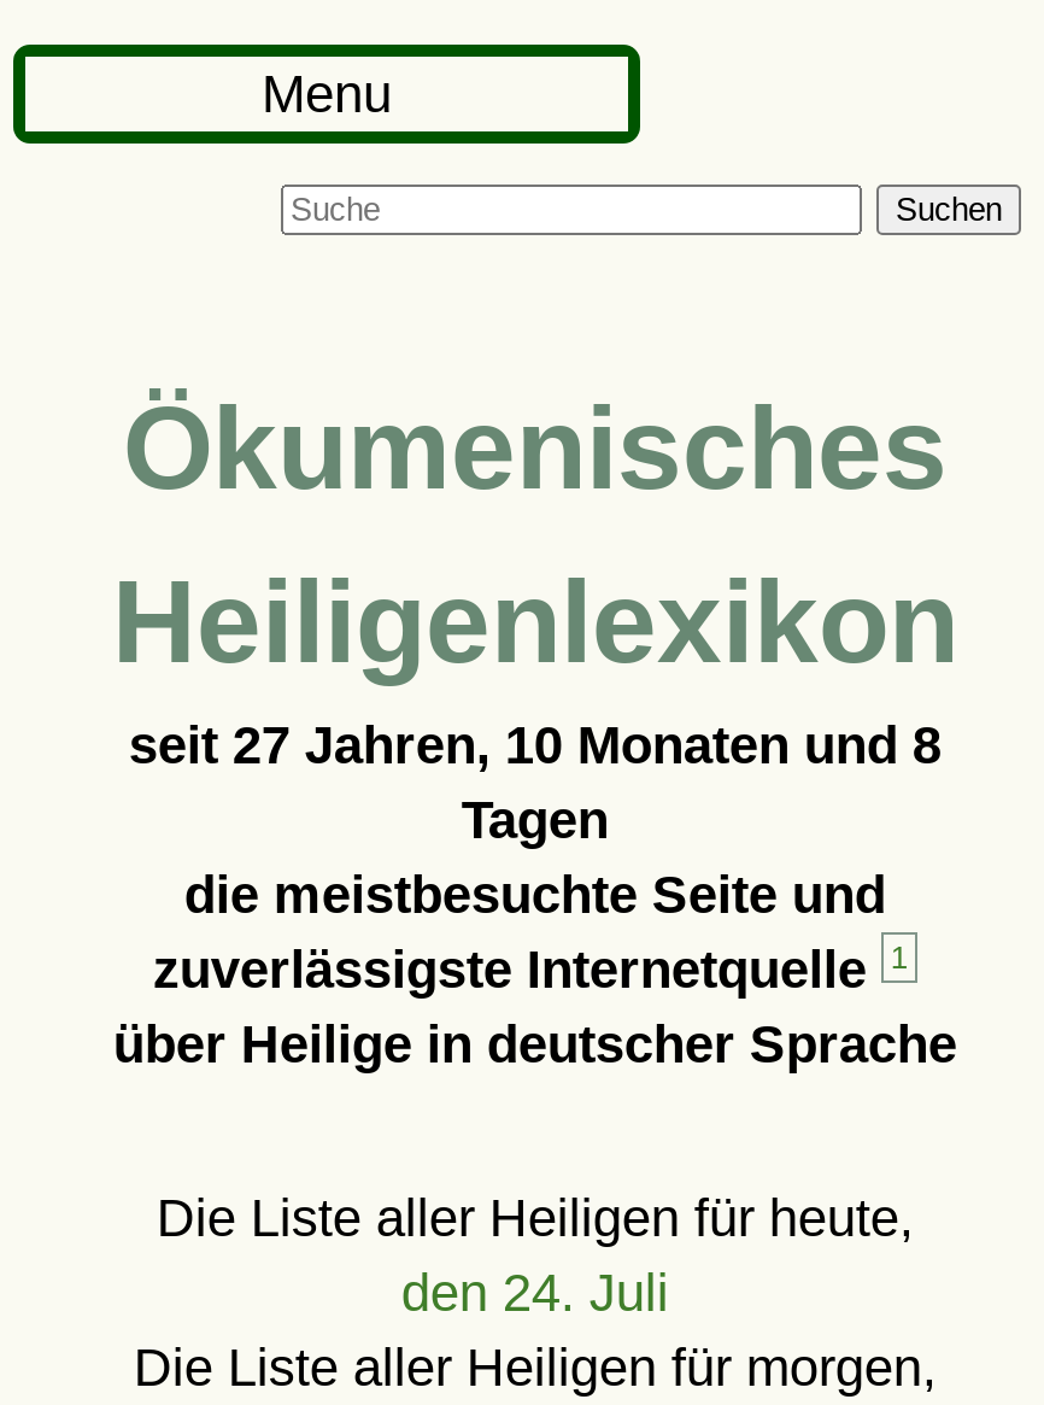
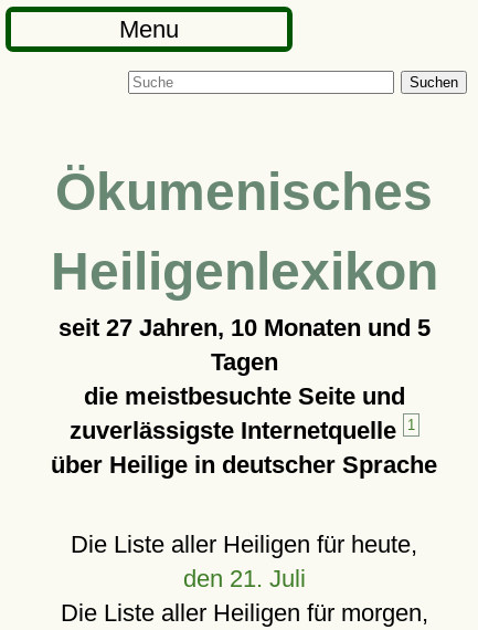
- seit 27 Jahren, 10 Monaten und 8
+ seit 27 Jahren, 10 Monaten und 5

- den 24. Juli
+ den 21. Juli
